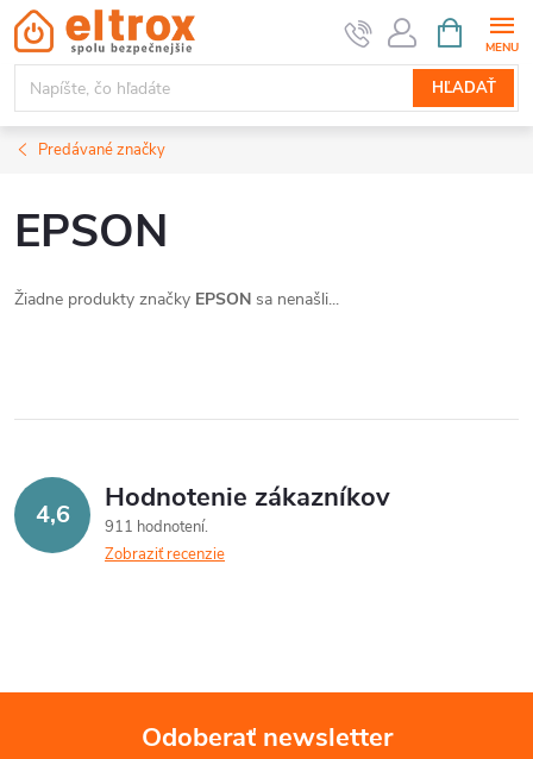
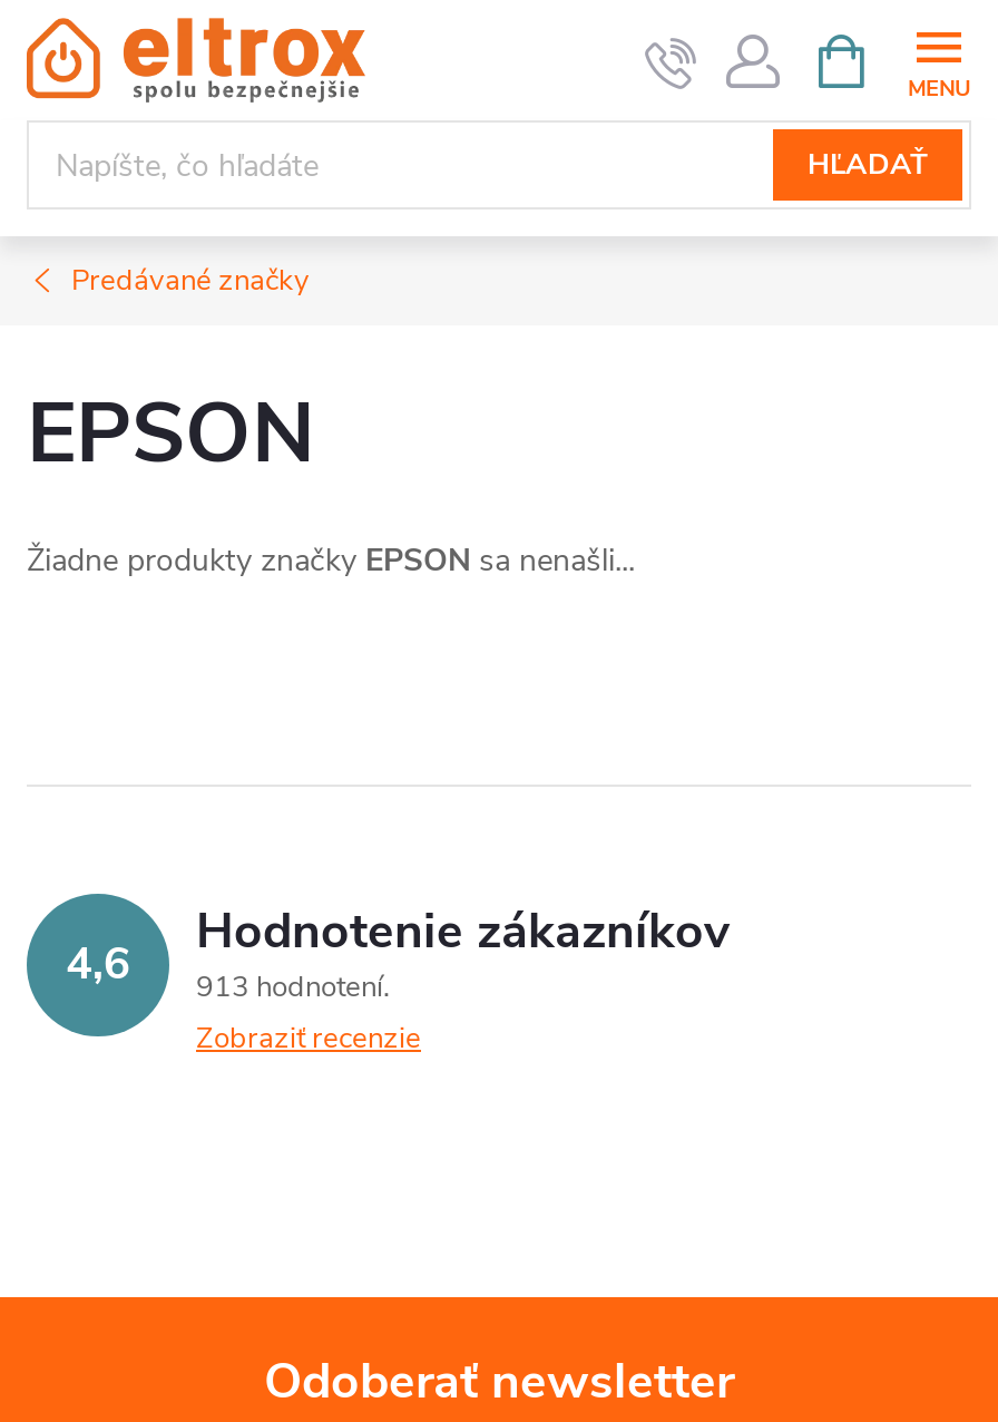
- 4,6 911 hodnotení Hodnotenie zákazníkov
+ 4,6 913 hodnotení Hodnotenie zákazníkov
